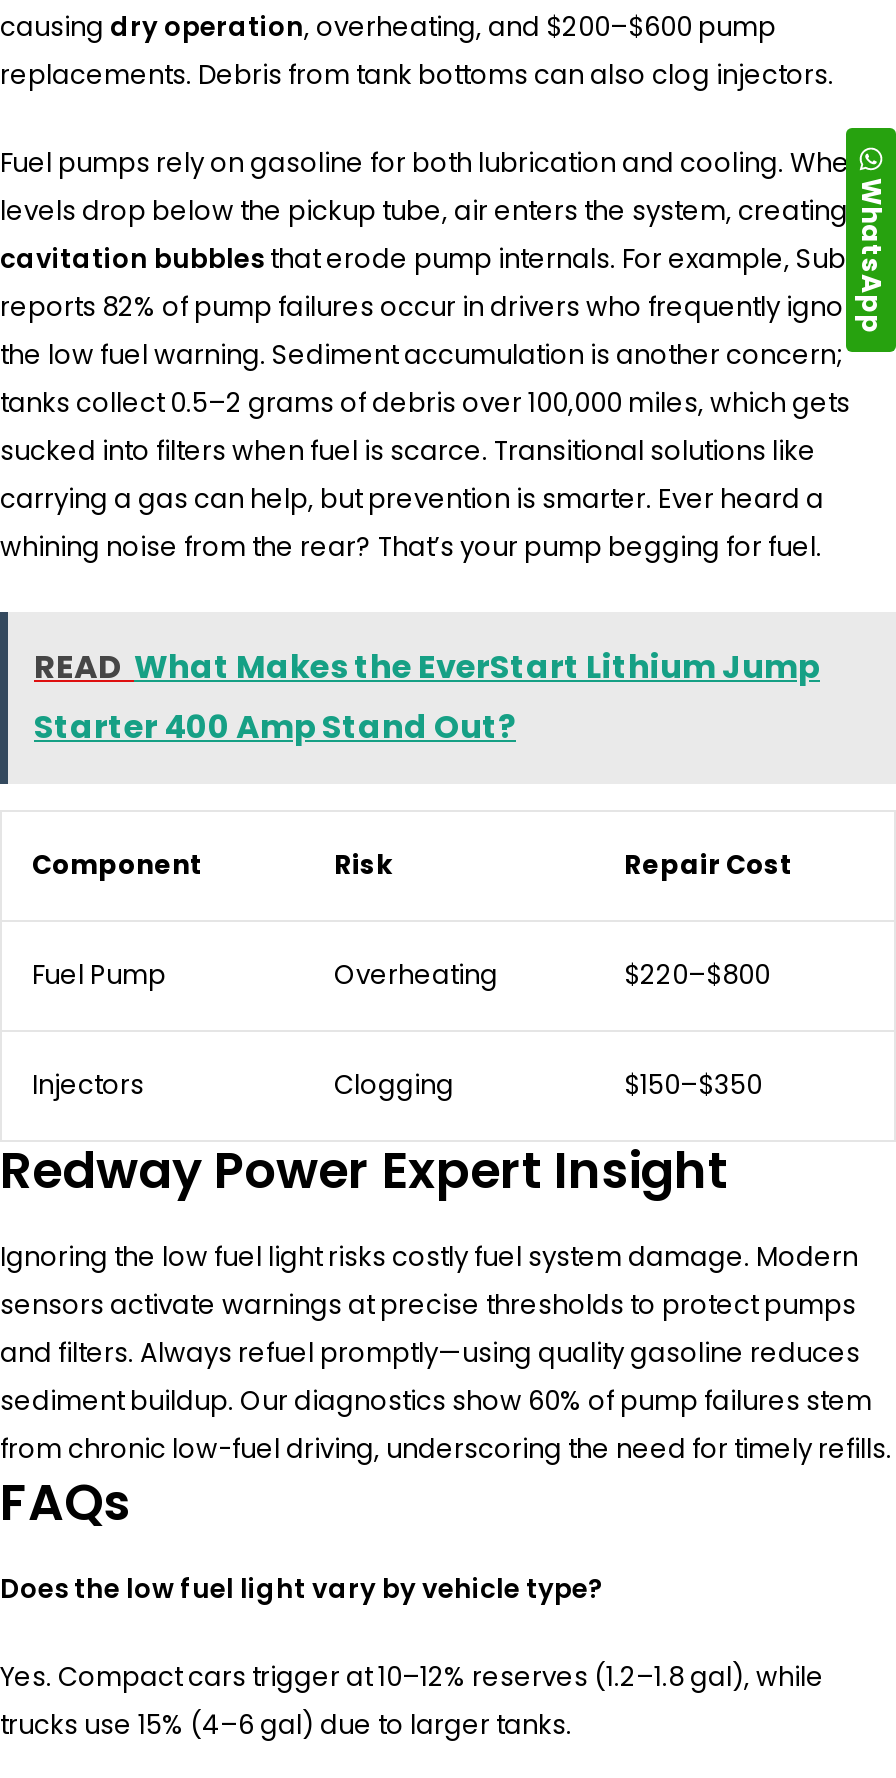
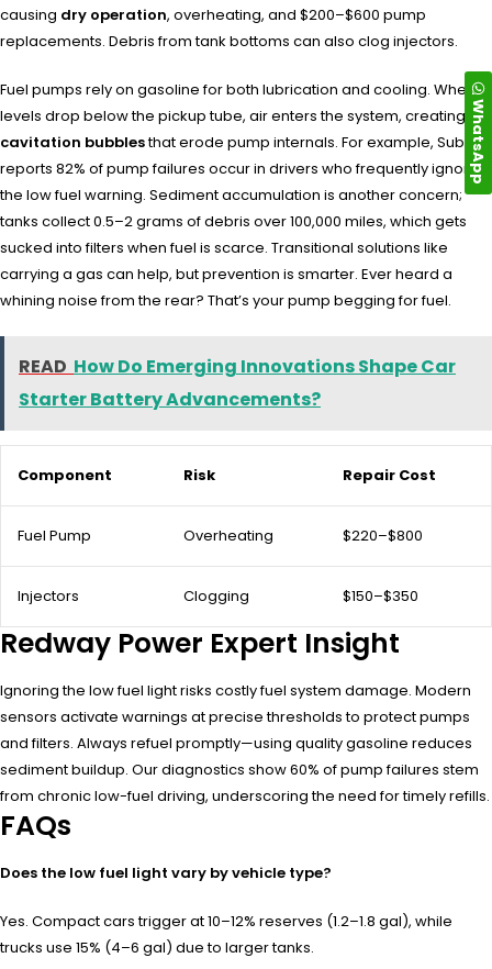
- READ What Makes the EverStart Lithium Jump
- Starter 400 Amp Stand Out?
+ READ How Do Emerging Innovations Shape Car
+ Starter Battery Advancements?
